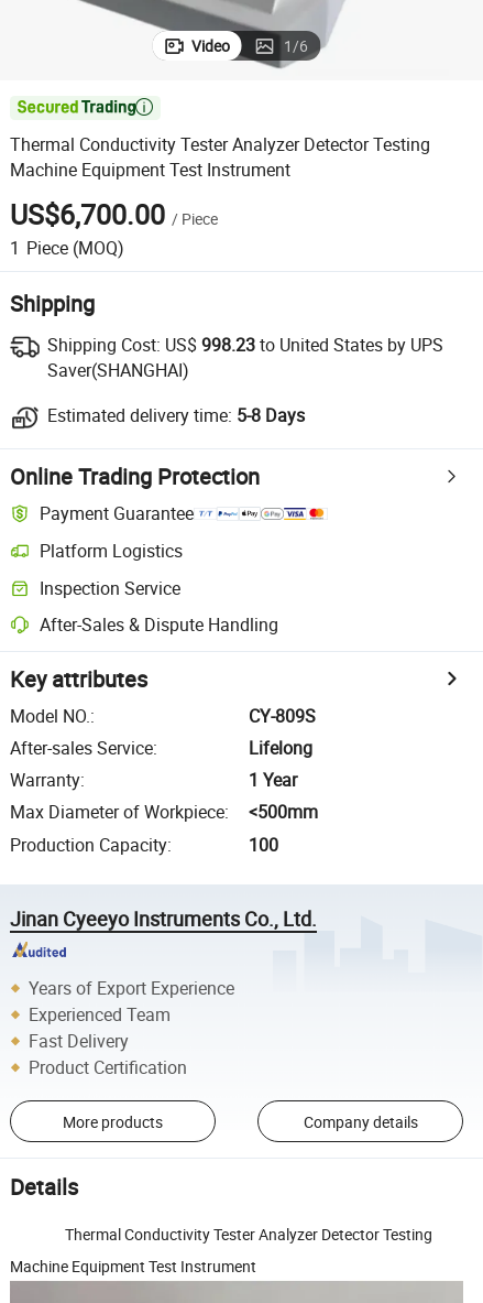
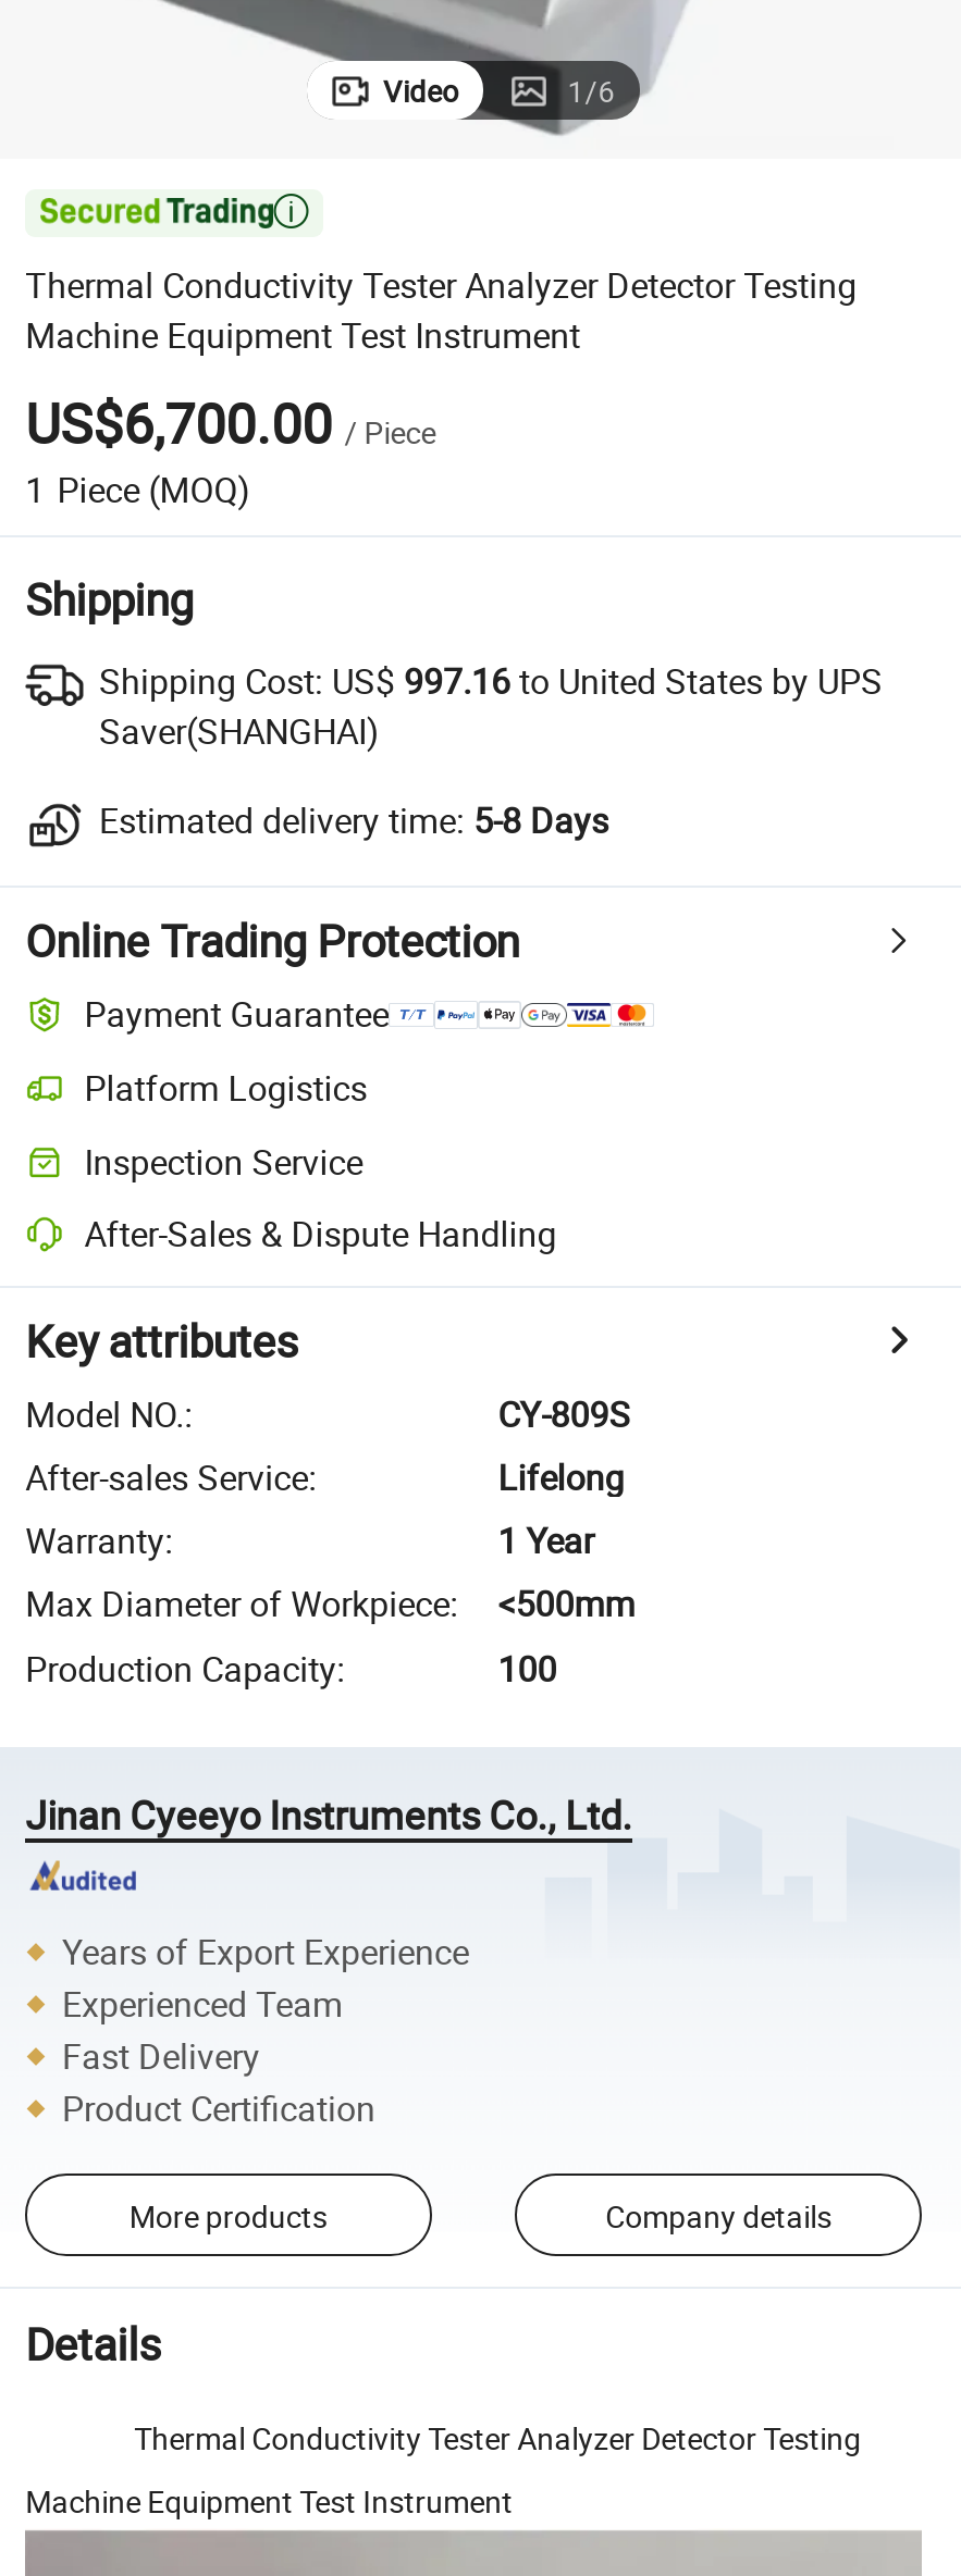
- Shipping Cost: US$998.23 to United States by UPS
+ Shipping Cost: US$997.16 to United States by UPS
